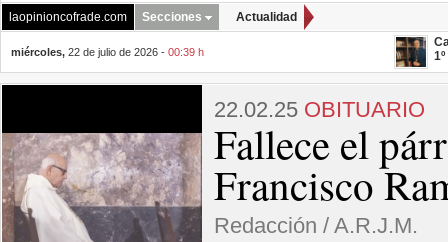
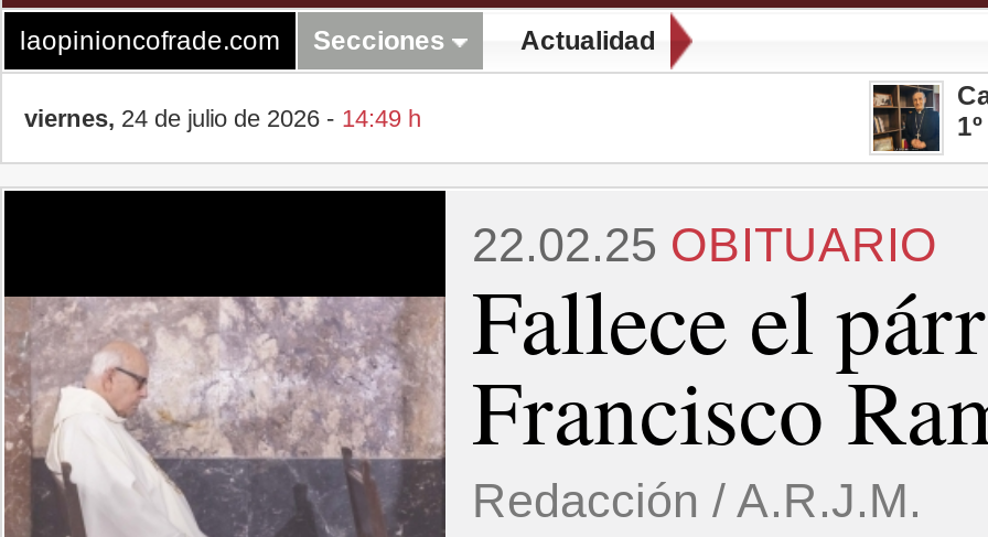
- miércoles, 22 de julio de 2026 - 00:39 h
+ viernes, 24 de julio de 2026 - 14:49 h
